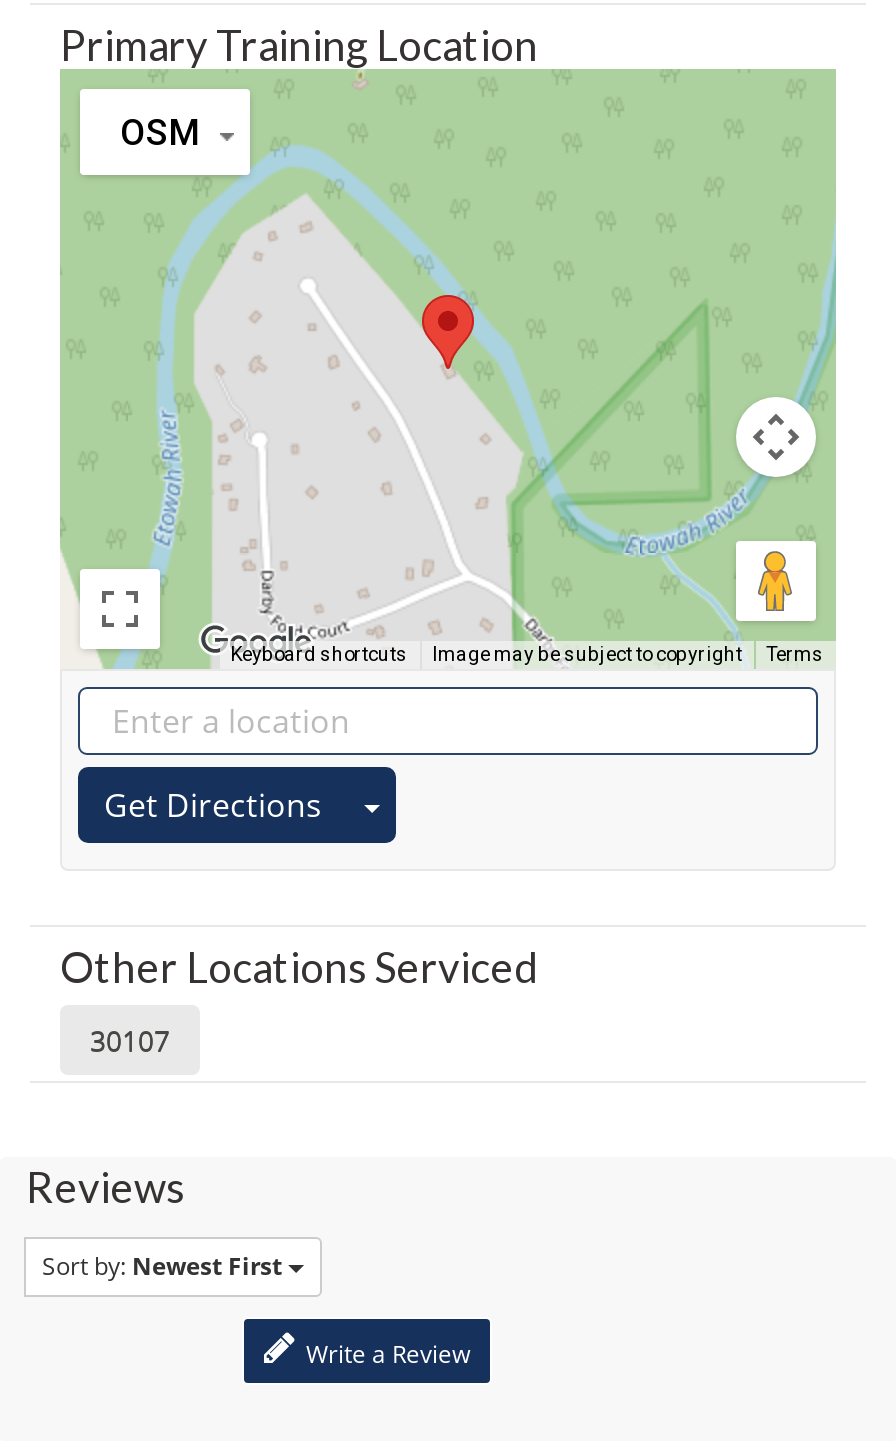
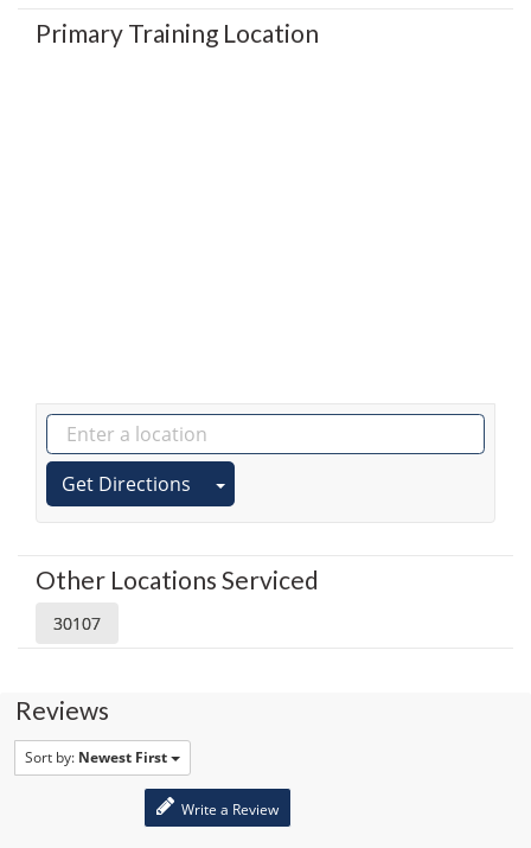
- [image]
- OSM

- Keyboard shortcuts
- Image may be subject to copyright
- Terms
